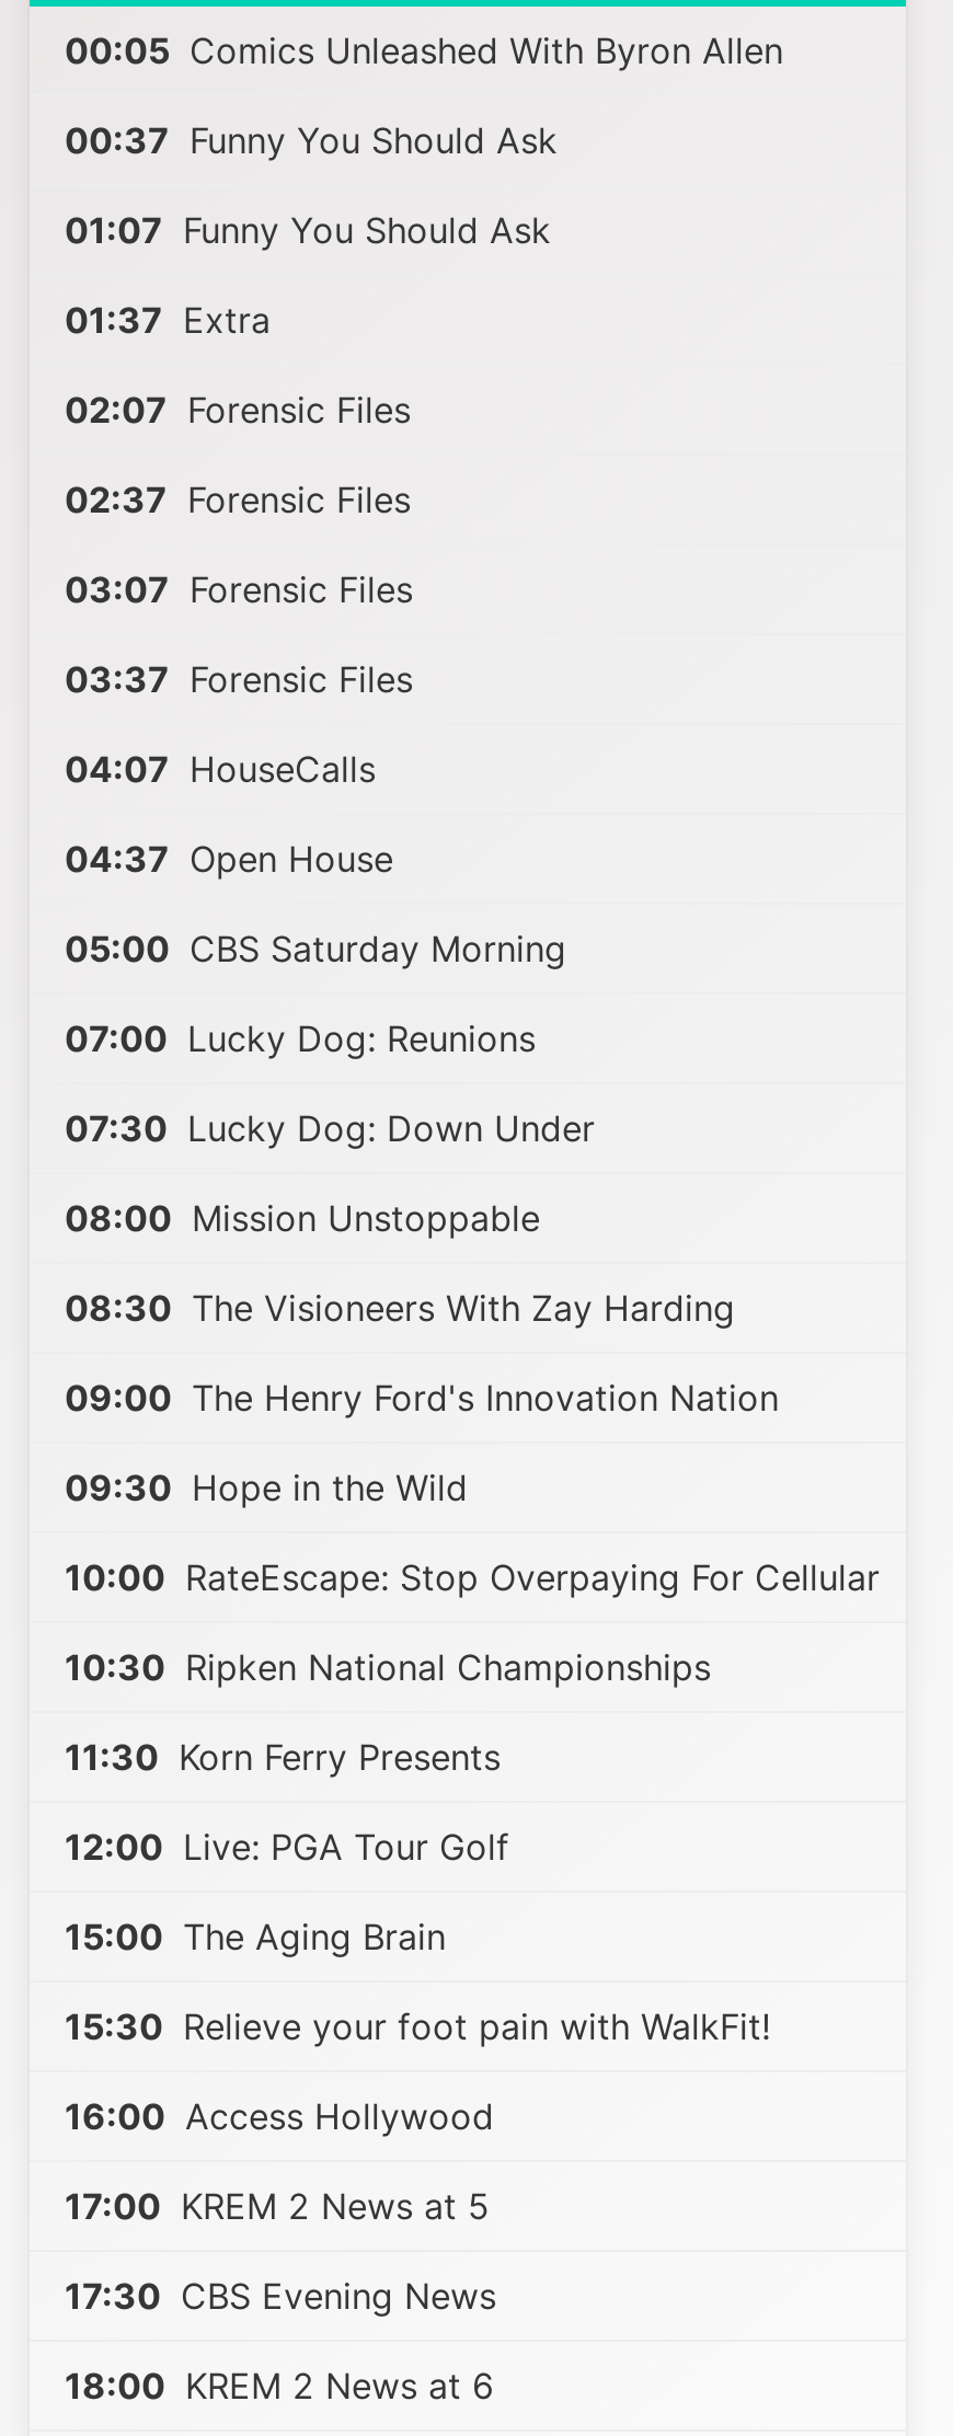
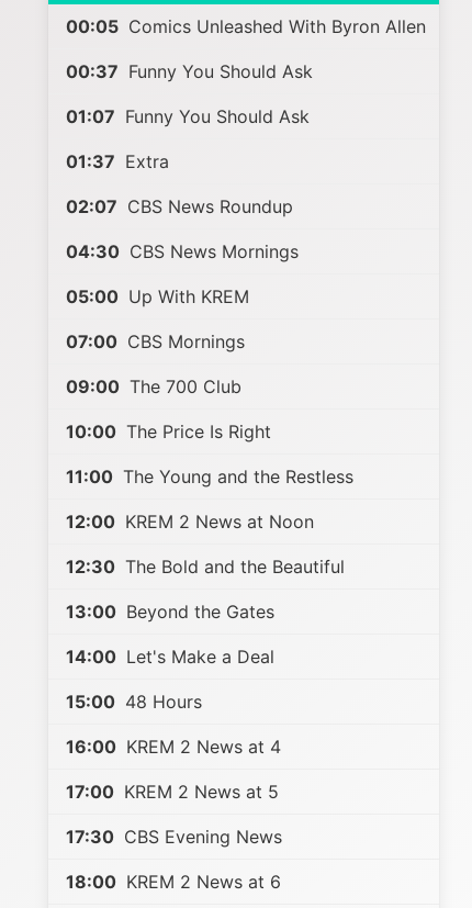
- 02:07 Forensic Files
- 02:37 Forensic Files
- 03:07 Forensic Files
- 03:37 Forensic Files
- 04:07 HouseCalls
- 04:37 Open House
- 05:00 CBS Saturday Morning
- 07:00 Lucky Dog: Reunions
- 07:30 Lucky Dog: Down Under
- 08:00 Mission Unstoppable
- 08:30 The Visioneers With Zay Harding
- 09:00 The Henry Ford's Innovation Nation
- 09:30 Hope in the Wild
- 10:00 RateEscape: Stop Overpaying For Cellular
- 10:30 Ripken National Championships
- 11:30 Korn Ferry Presents
- 12:00 Live: PGA Tour Golf
- 15:00 The Aging Brain
- 15:30 Relieve your foot pain with WalkFit!
- 16:00 Access Hollywood
+ 02:07 CBS News Roundup
+ 04:30 CBS News Mornings
+ 05:00 Up With KREM
+ 07:00 CBS Mornings
+ 09:00 The 700 Club
+ 10:00 The Price Is Right
+ 11:00 The Young and the Restless
+ 12:00 KREM 2 News at Noon
+ 12:30 The Bold and the Beautiful
+ 13:00 Beyond the Gates
+ 14:00 Let's Make a Deal
+ 15:00 48 Hours
+ 16:00 KREM 2 News at 4
